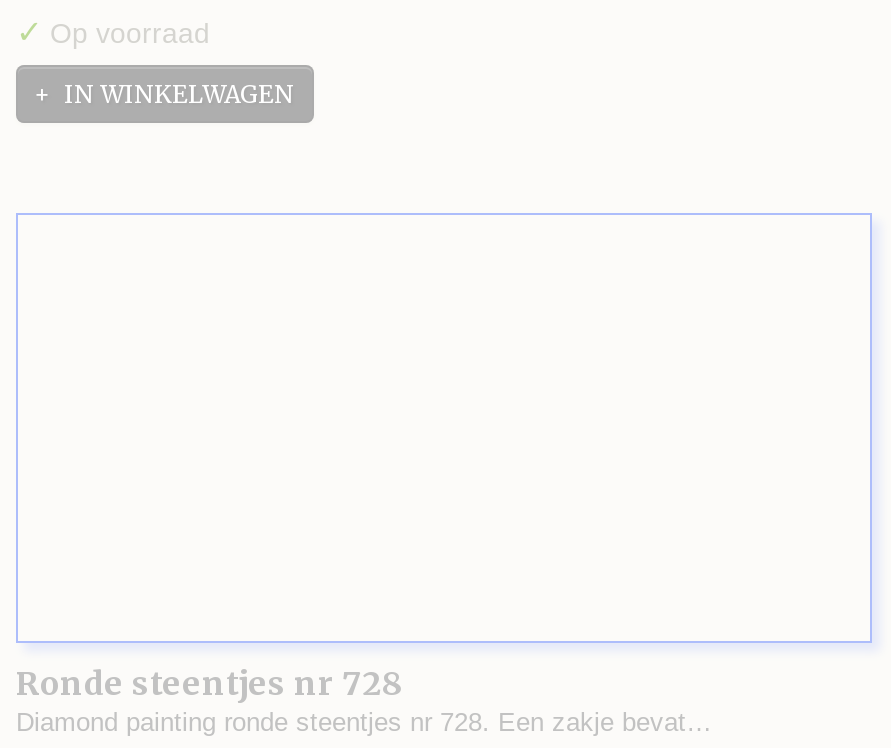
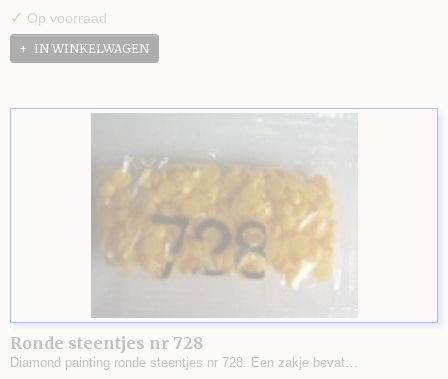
+ [image]
